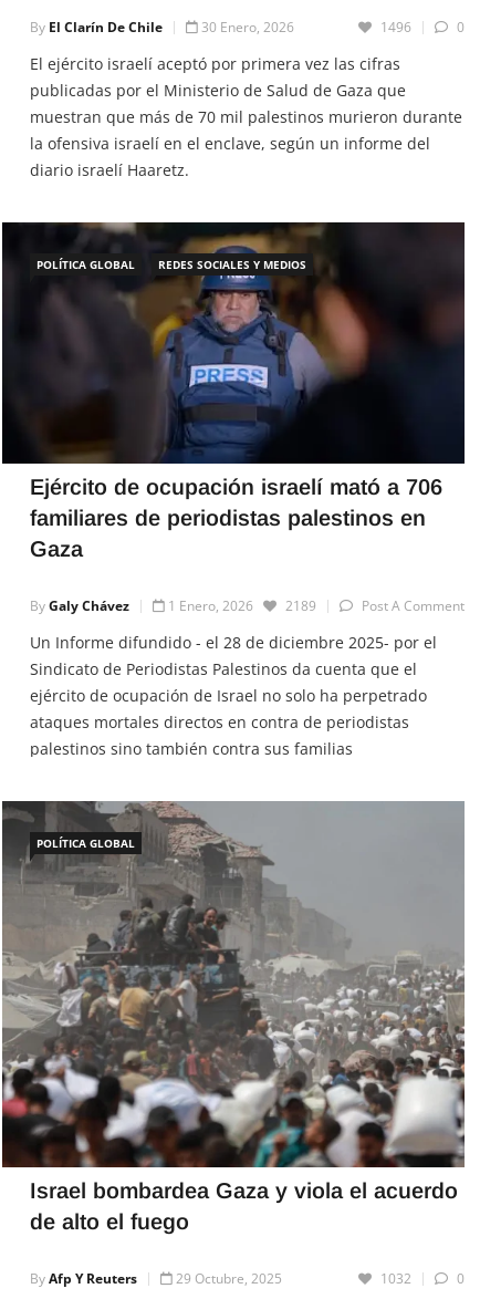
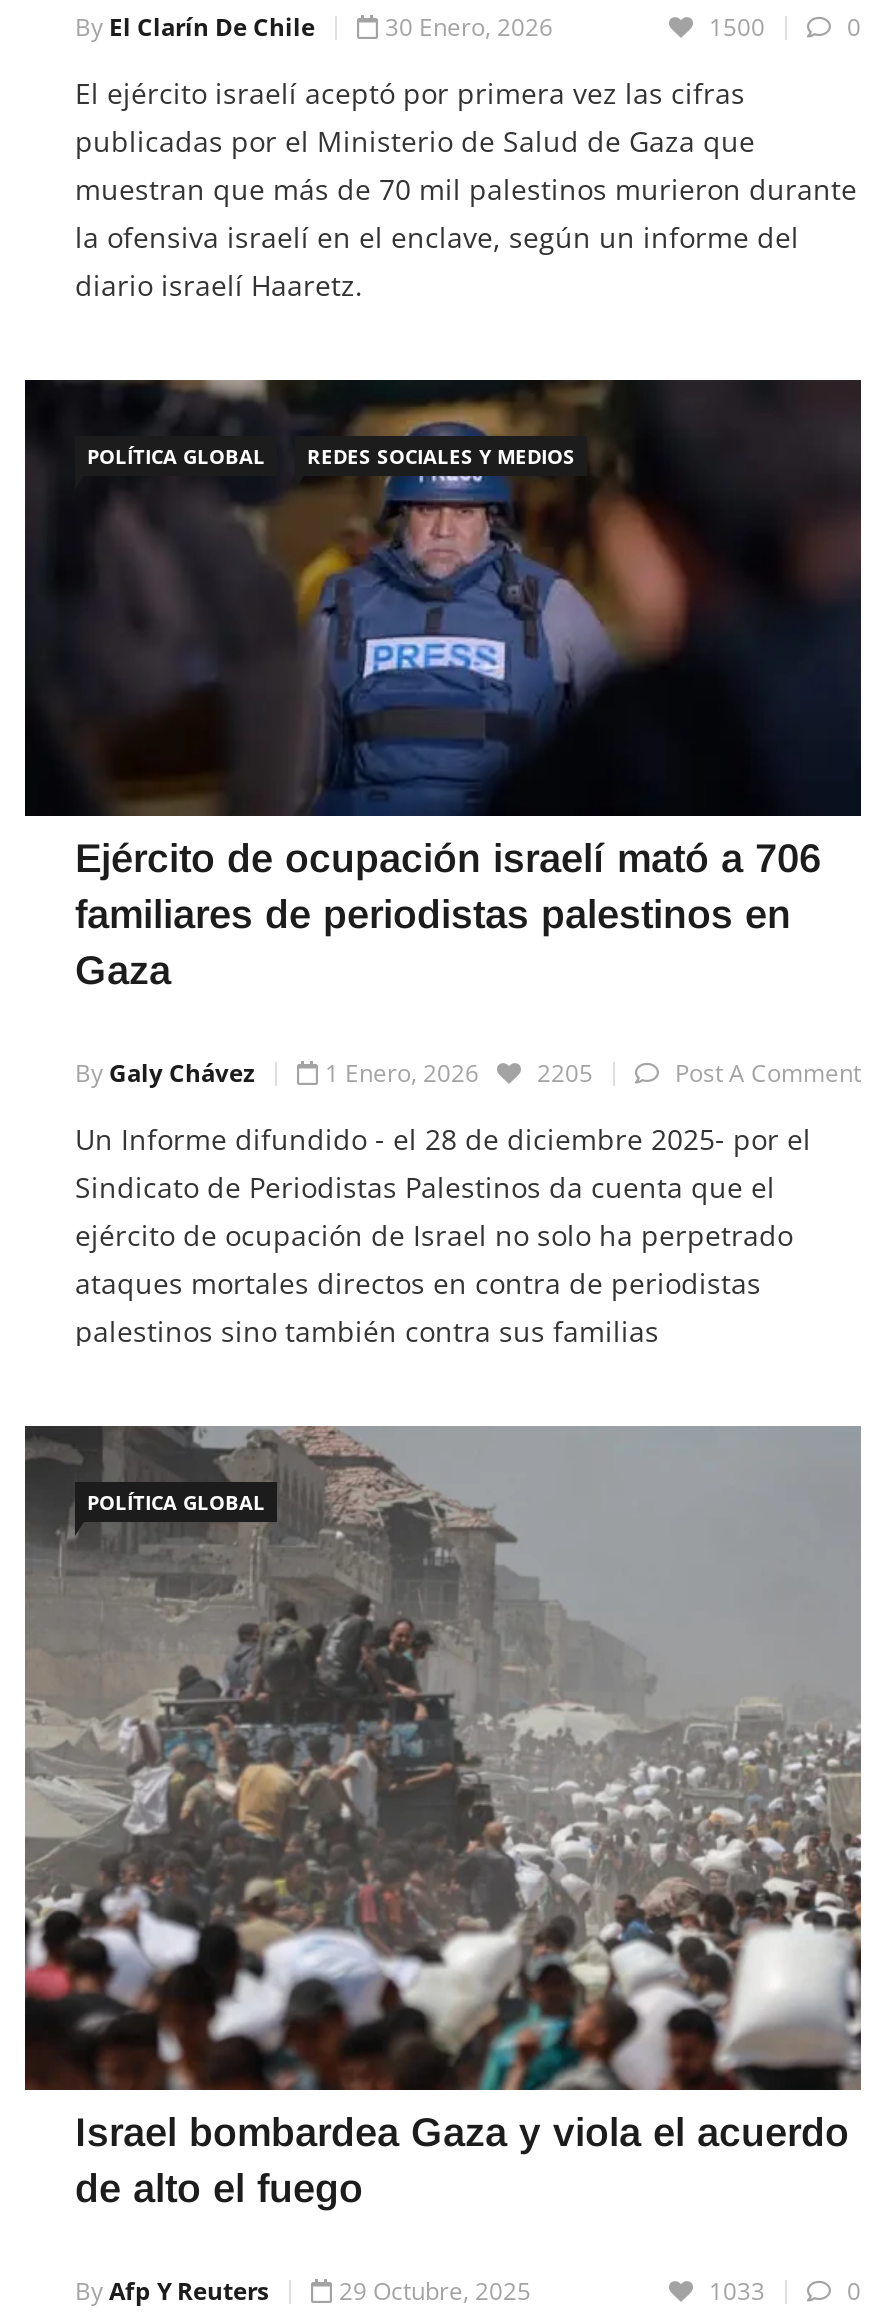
- 1496
+ 1500

- 1 Enero, 2026 2189
+ 1 Enero, 2026 2205

- 1032
+ 1033
